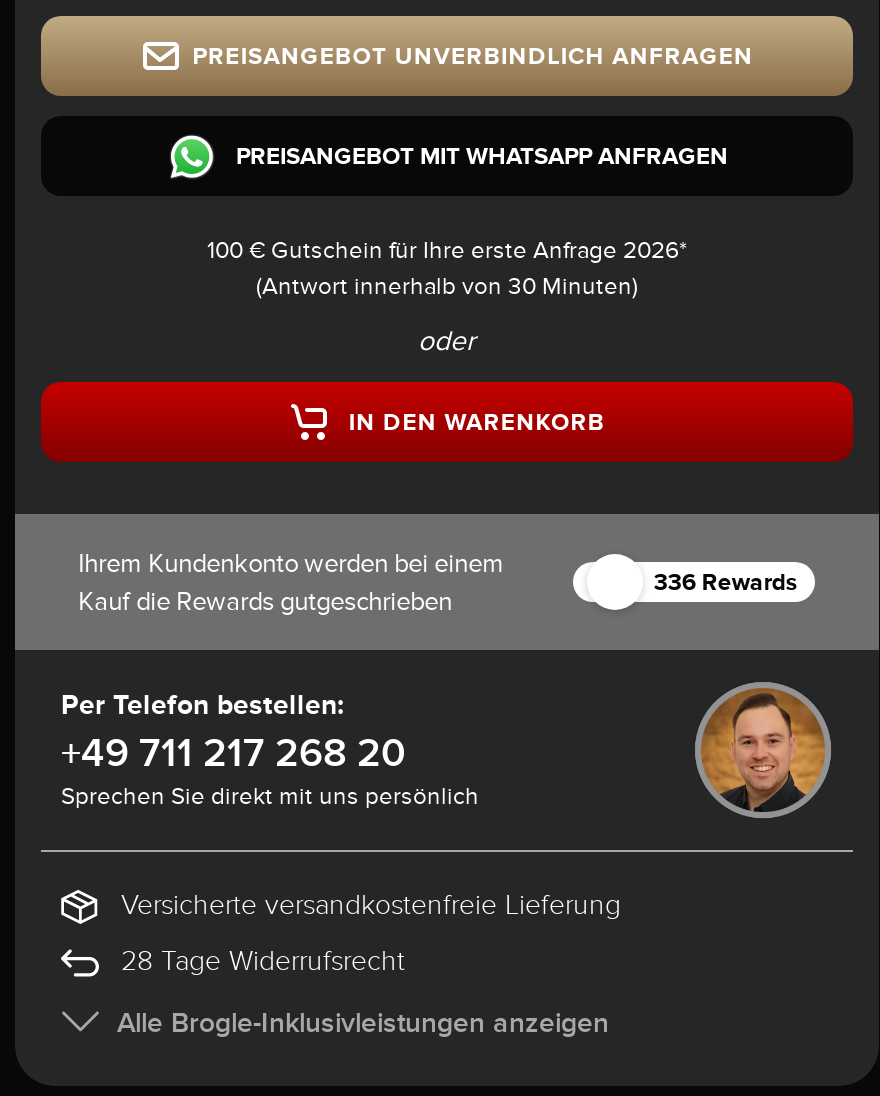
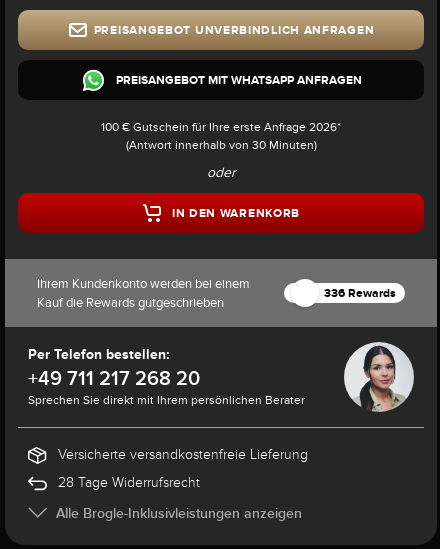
- [image]
+ [image]

- Sprechen Sie direkt mit uns persönlich
+ Sprechen Sie direkt mit Ihrem persönlichen Berater
